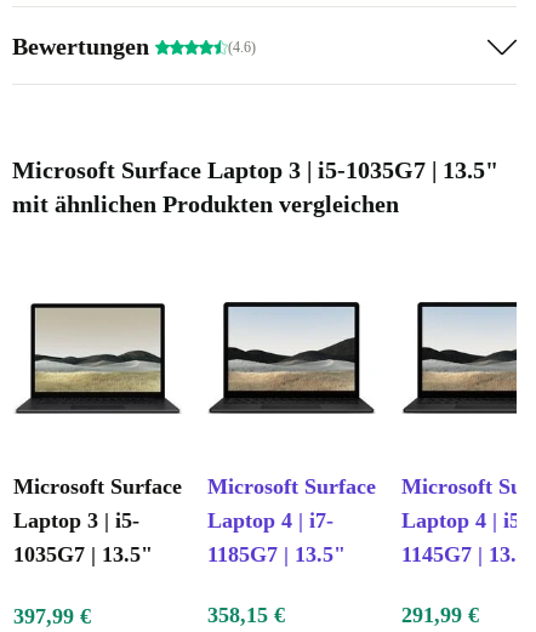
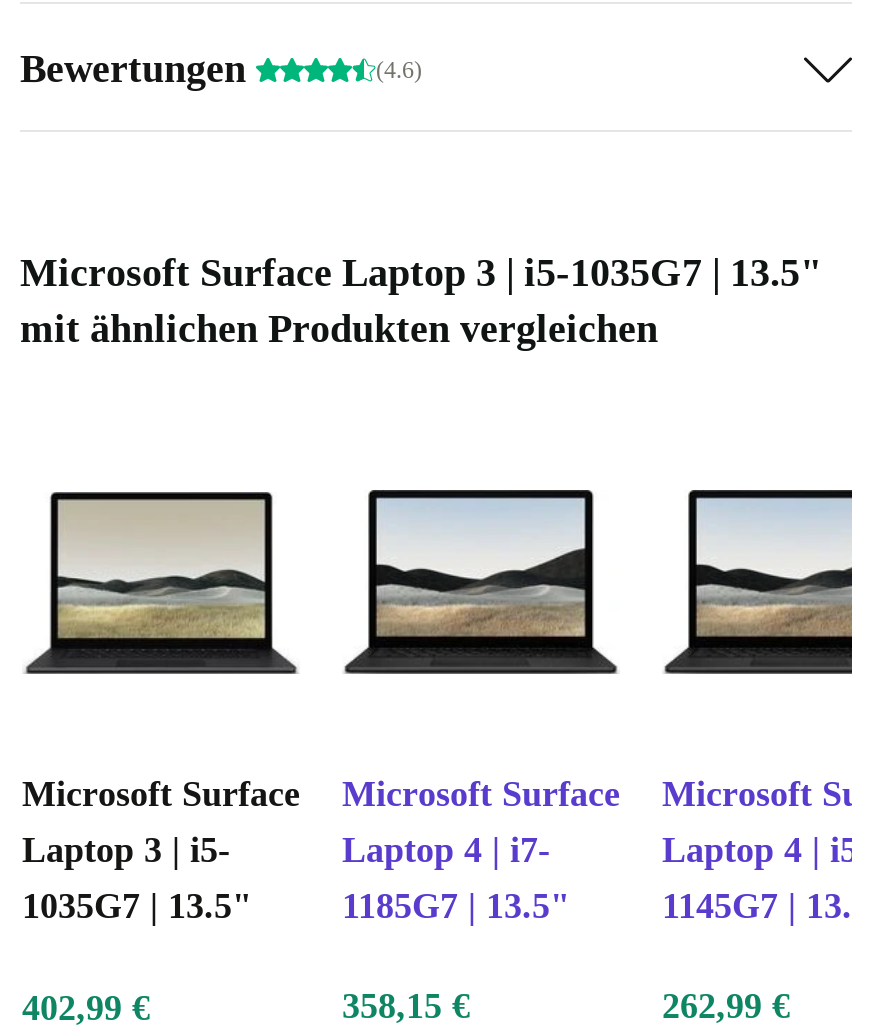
- 397,99 €
+ 402,99 €

- 291,99 €
+ 262,99 €
